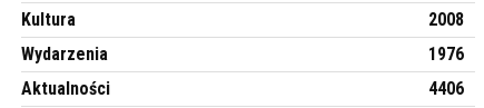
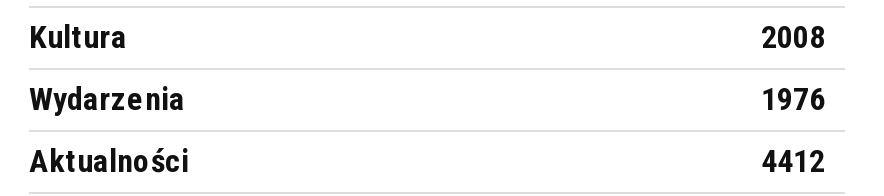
- 4406
+ 4412
